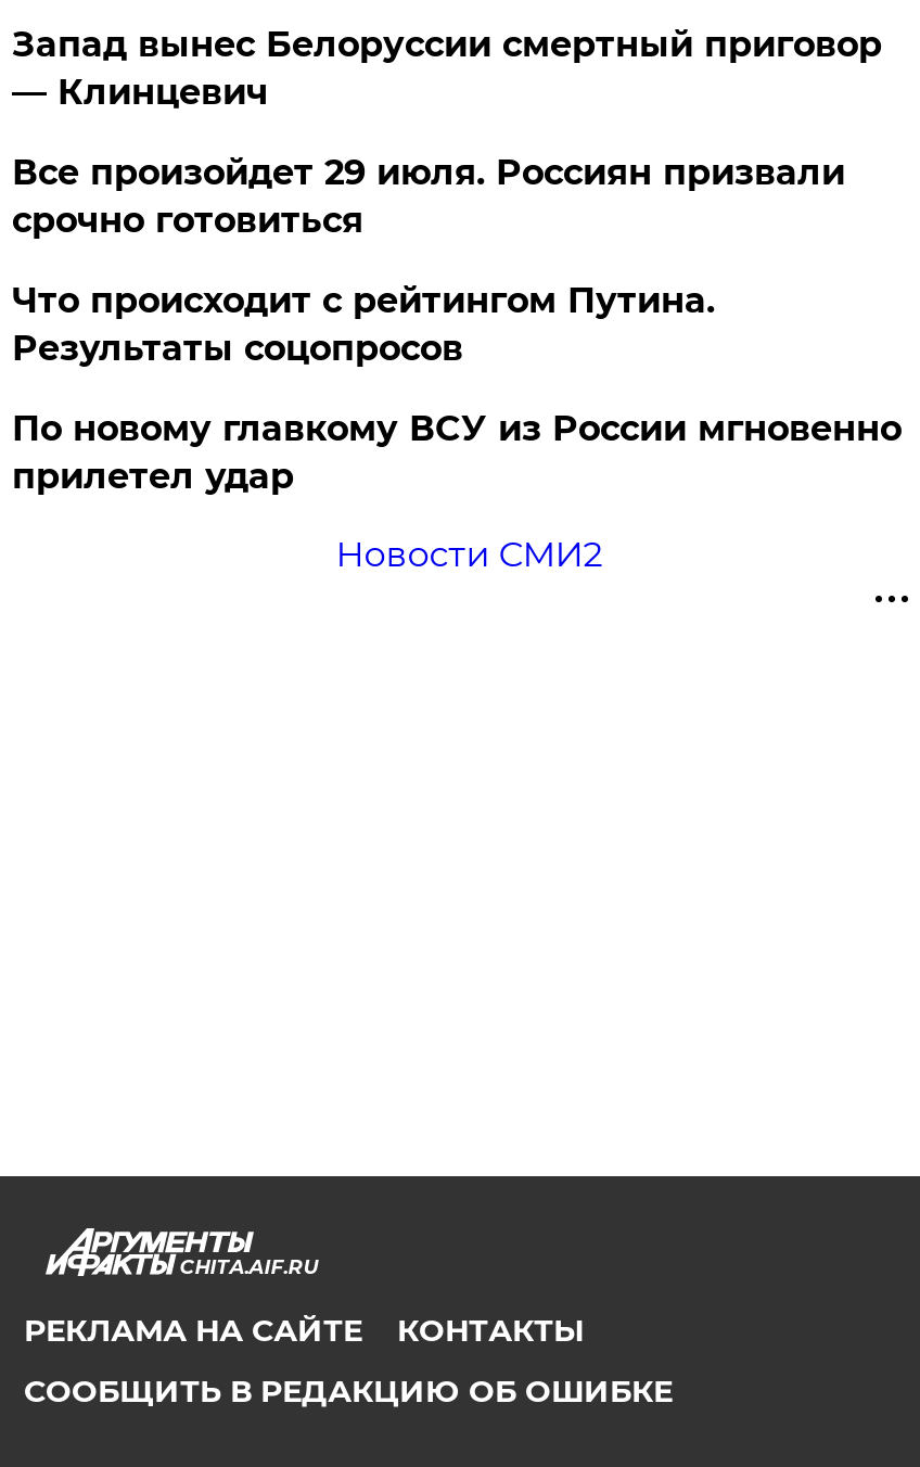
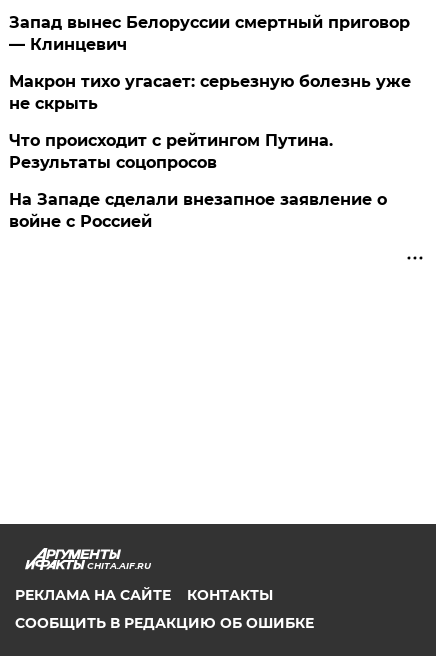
- Все произойдет 29 июля. Россиян призвали
- срочно готовиться
+ Макрон тихо угасает: серьезную болезнь уже
+ не скрыть

- По новому главкому ВСУ из России мгновенно
- прилетел удар
- Новости СМИ2
+ На Западе сделали внезапное заявление о
+ войне с Россией
